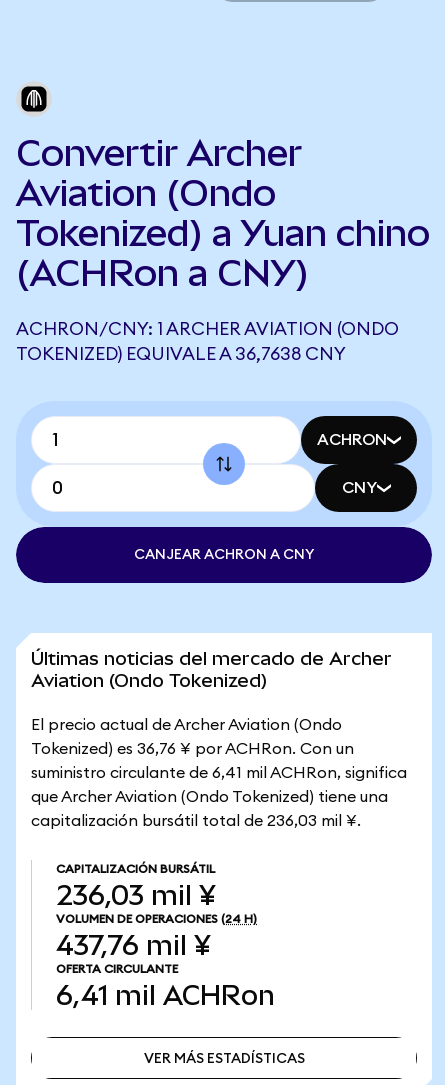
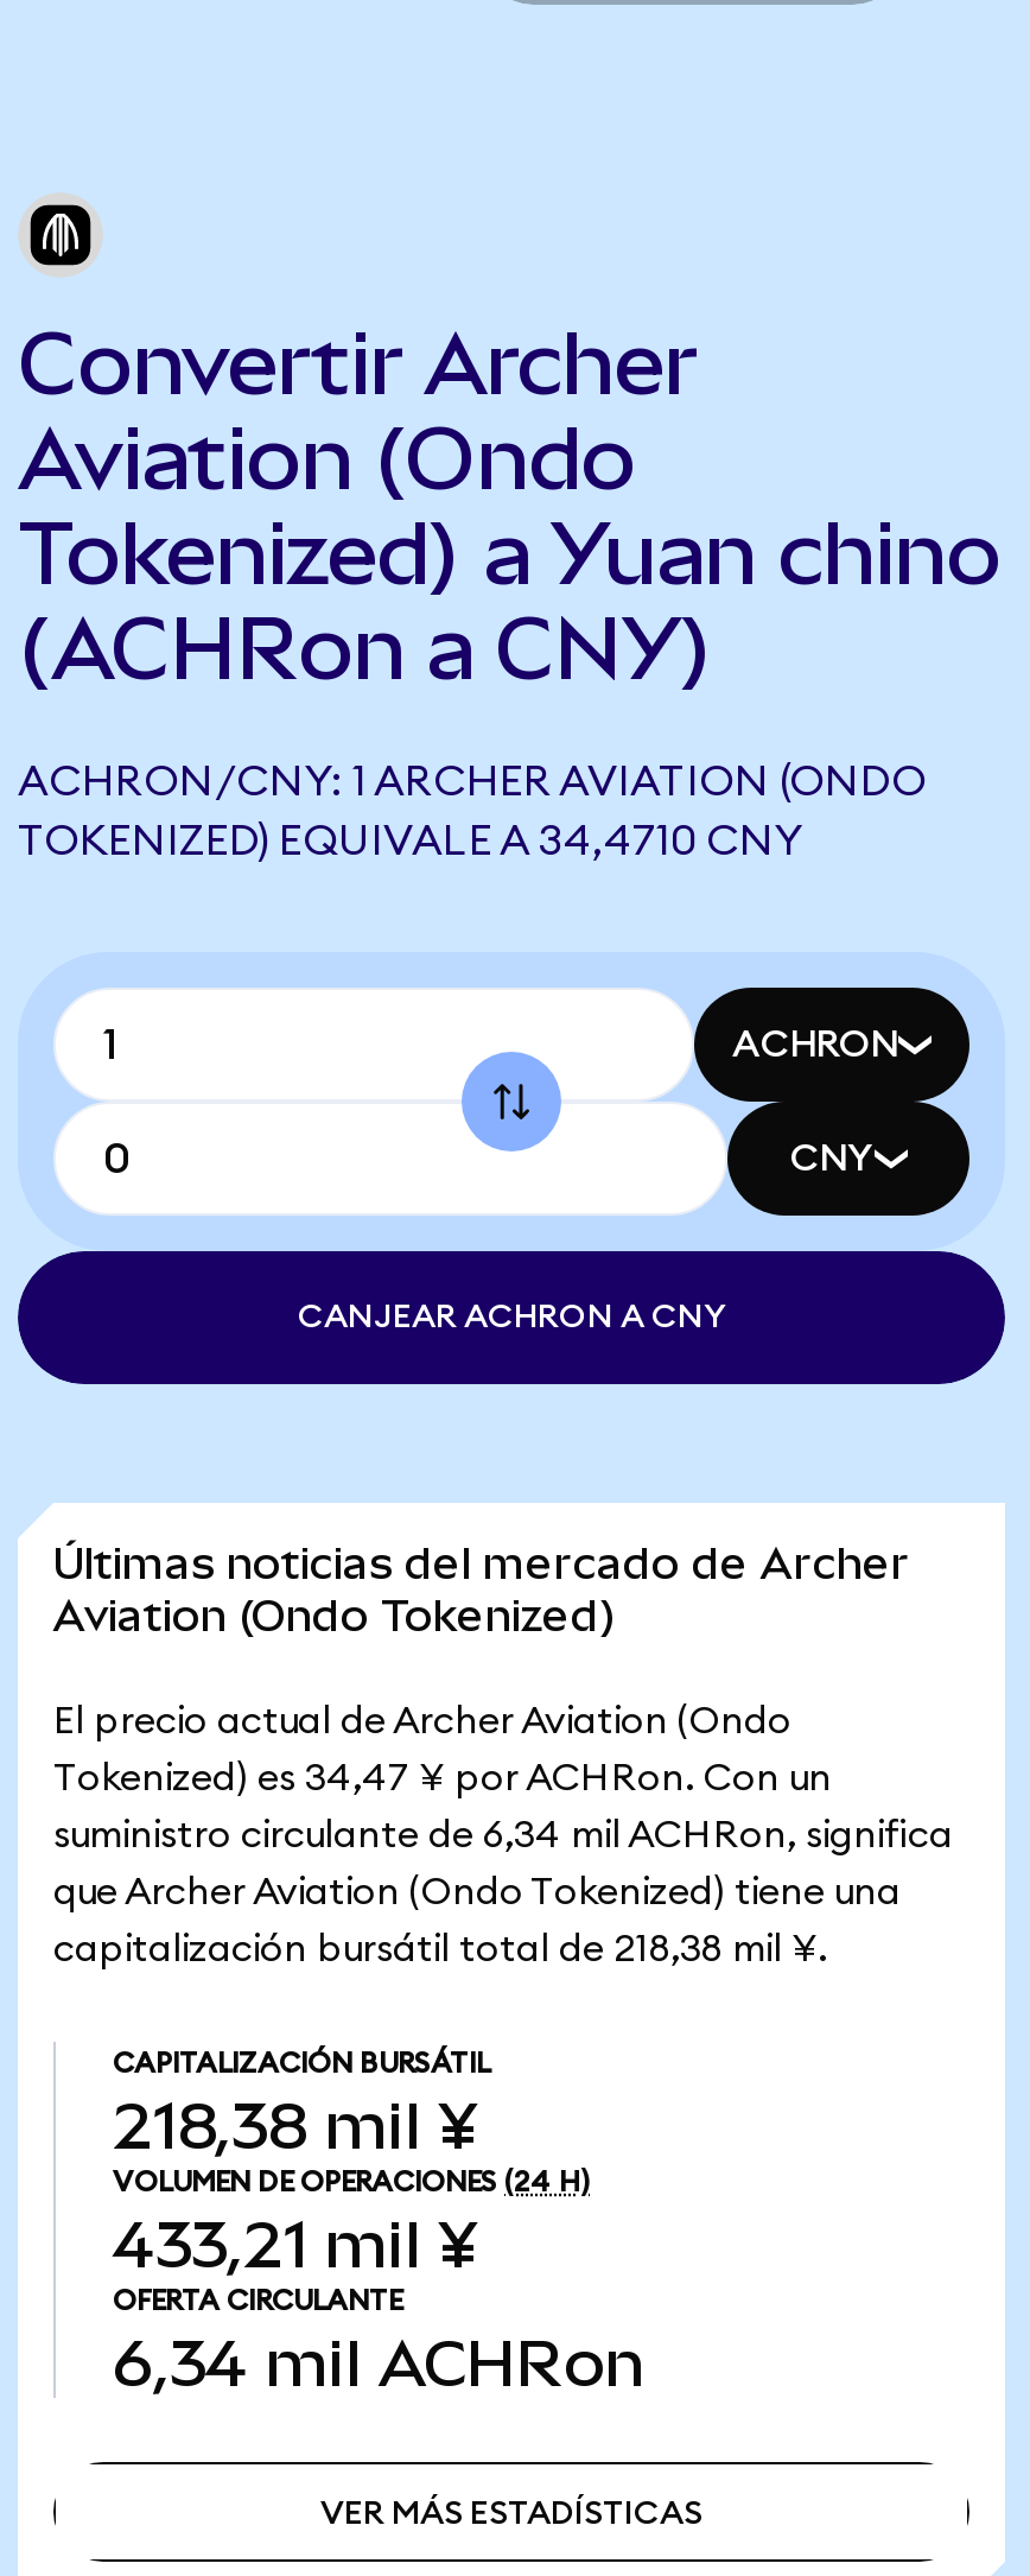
- TOKENIZED) EQUIVALE A 36,7638 CNY
+ TOKENIZED) EQUIVALE A 34,4710 CNY

- Tokenized) es 36,76 ¥ por ACHRon. Con un
+ Tokenized) es 34,47 ¥ por ACHRon. Con un

- suministro circulante de 6,41 mil ACHRon, significa
+ suministro circulante de 6,34 mil ACHRon, significa

- capitalización bursátil total de 236,03 mil ¥.
+ capitalización bursátil total de 218,38 mil ¥.

- 236,03 mil ¥
+ 218,38 mil ¥

- 437,76 mil ¥
+ 433,21 mil ¥

- 6,41 mil ACHRon
+ 6,34 mil ACHRon
